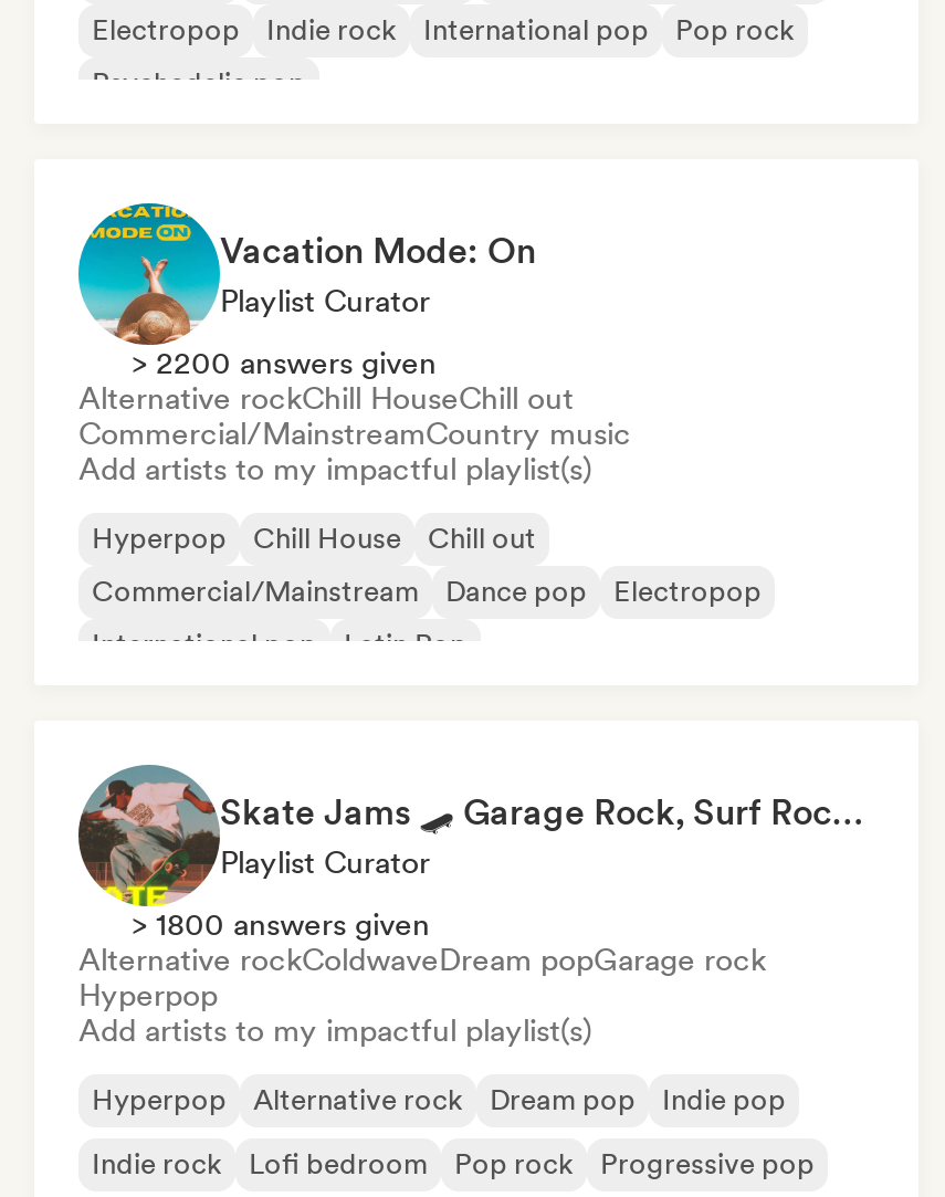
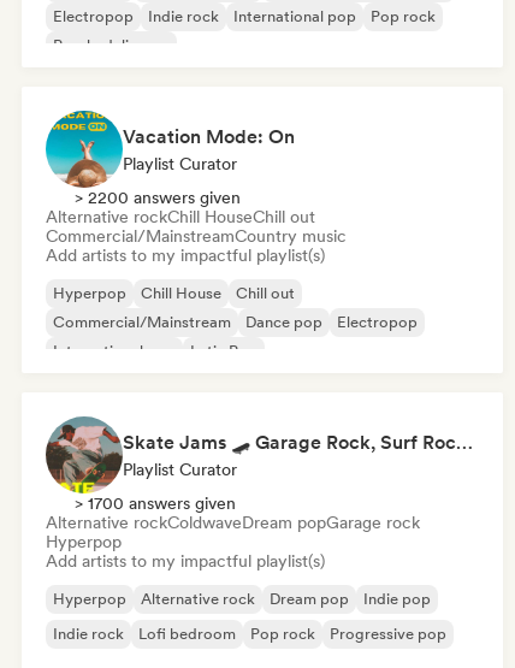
- > 1800 answers given
+ > 1700 answers given
